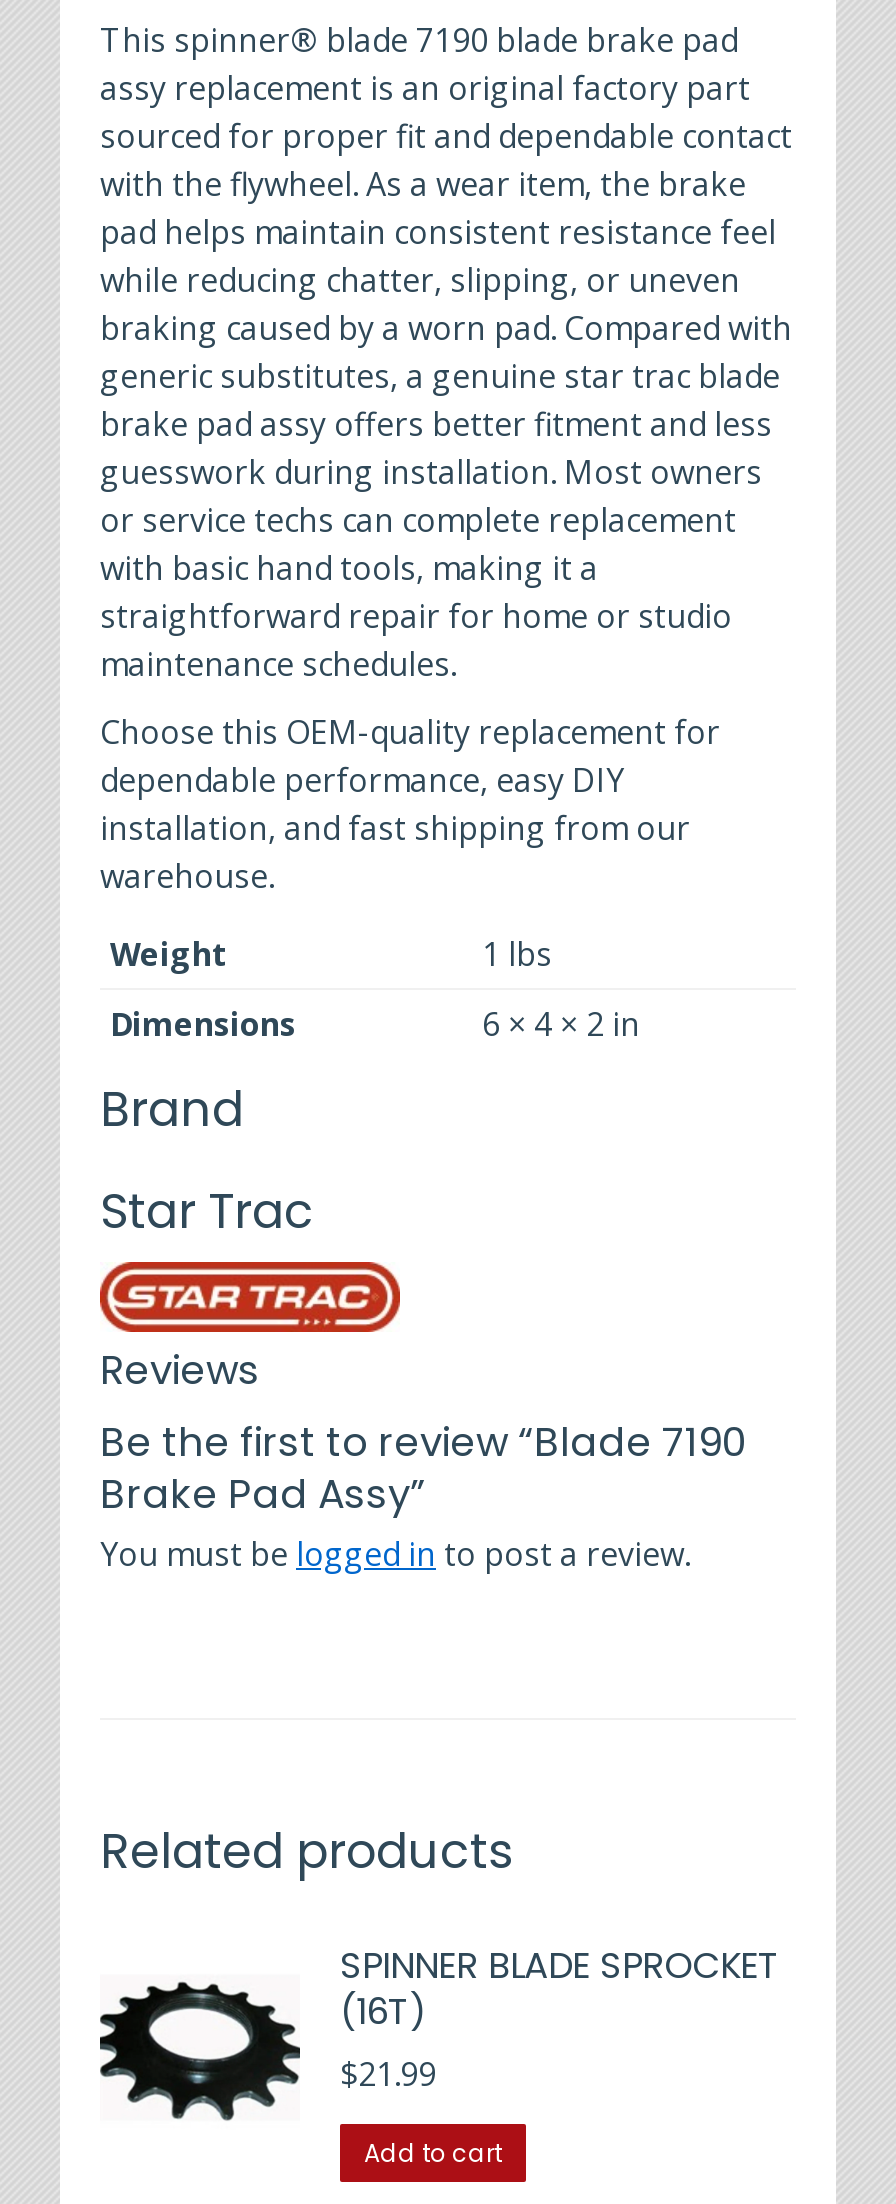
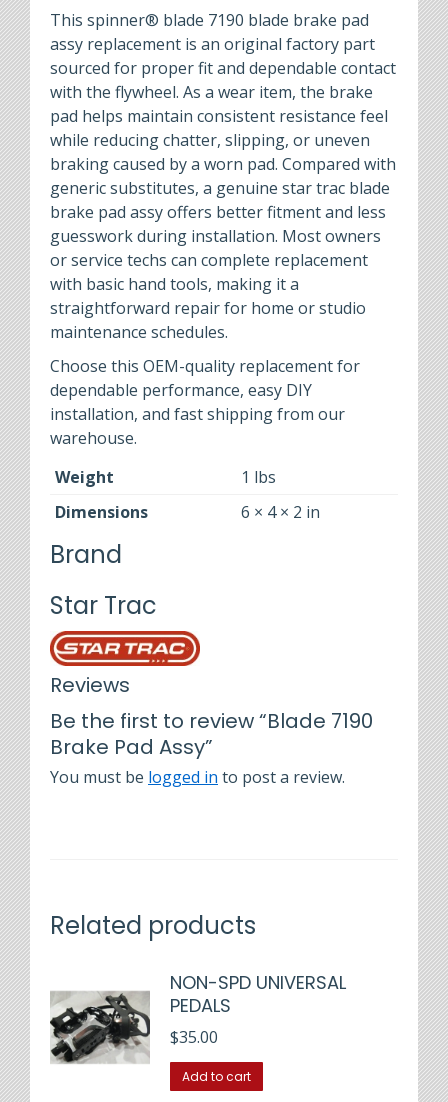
- [image]
- SPINNER BLADE SPROCKET
- (16T)
- $21.99
+ [image]
+ NON-SPD UNIVERSAL
+ PEDALS
+ $35.00
